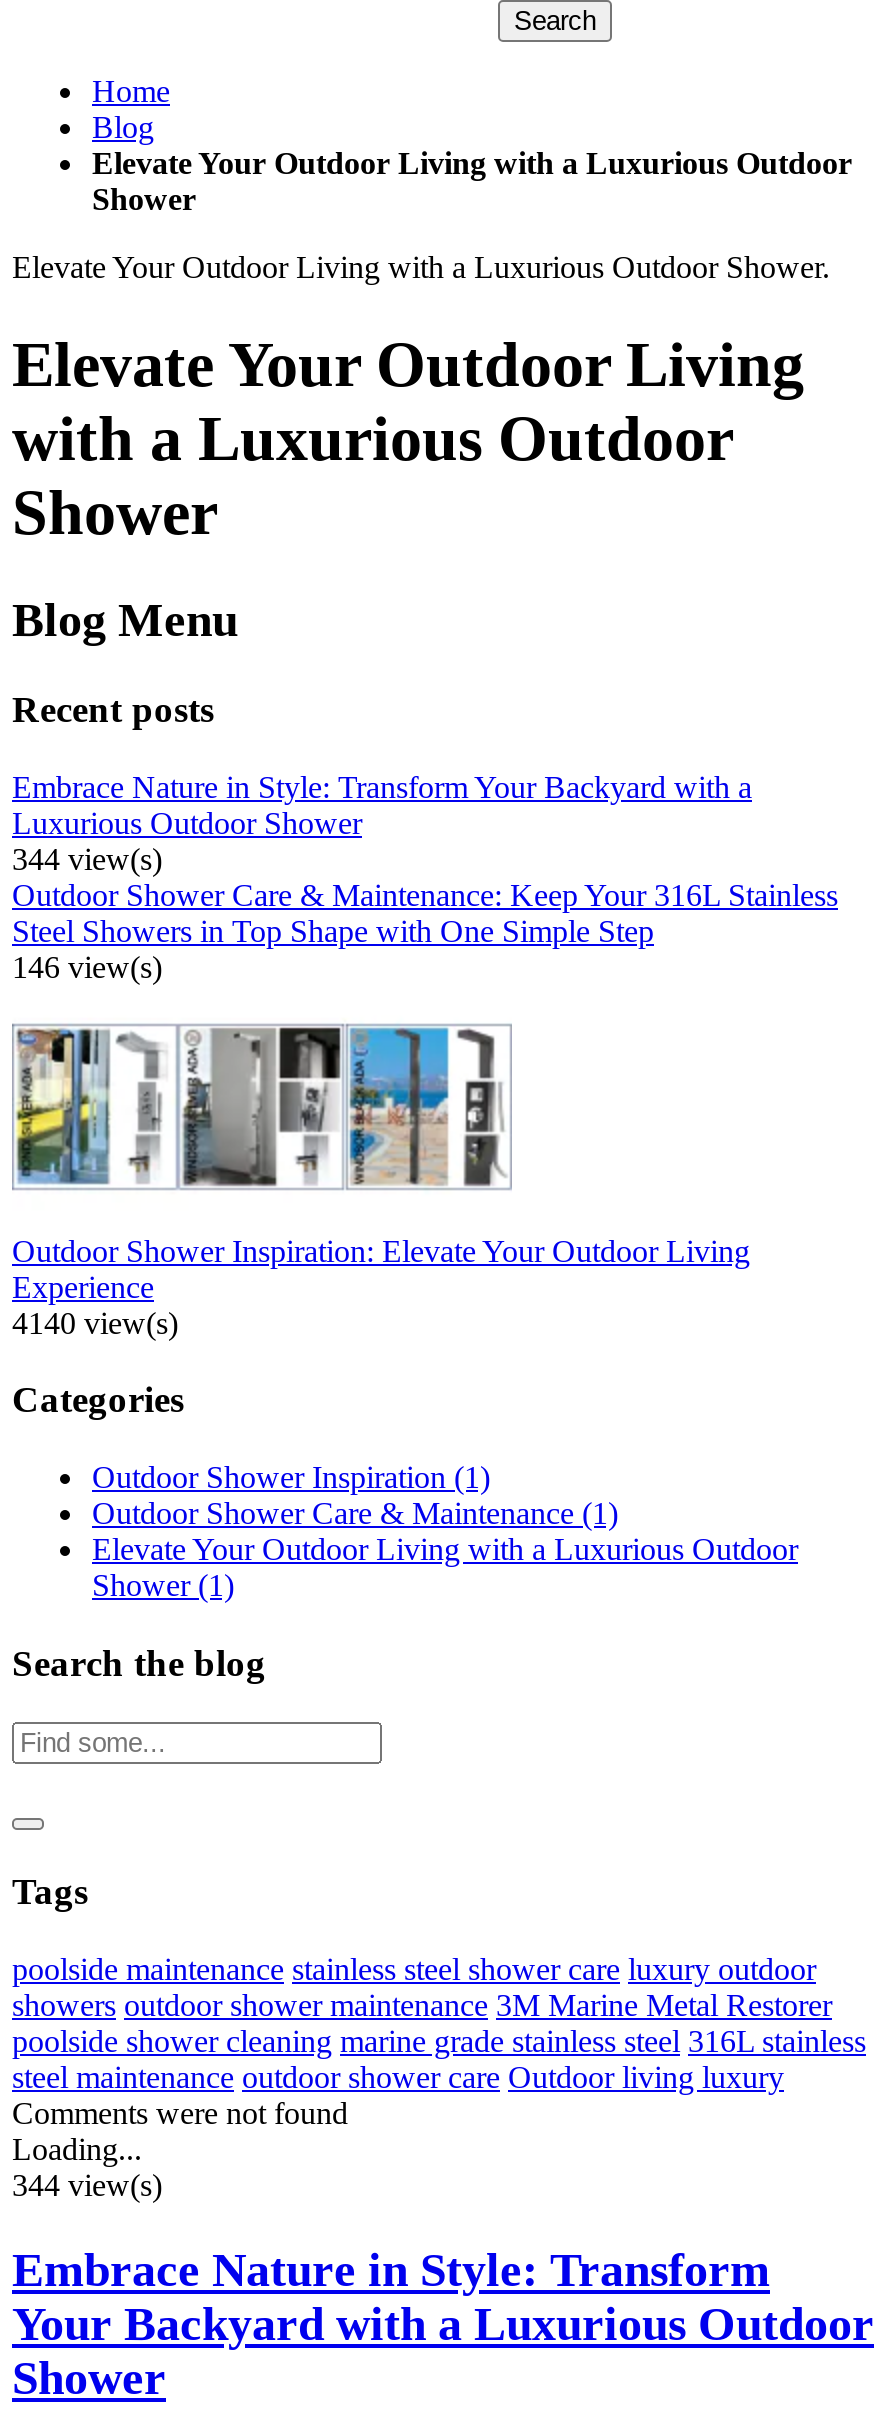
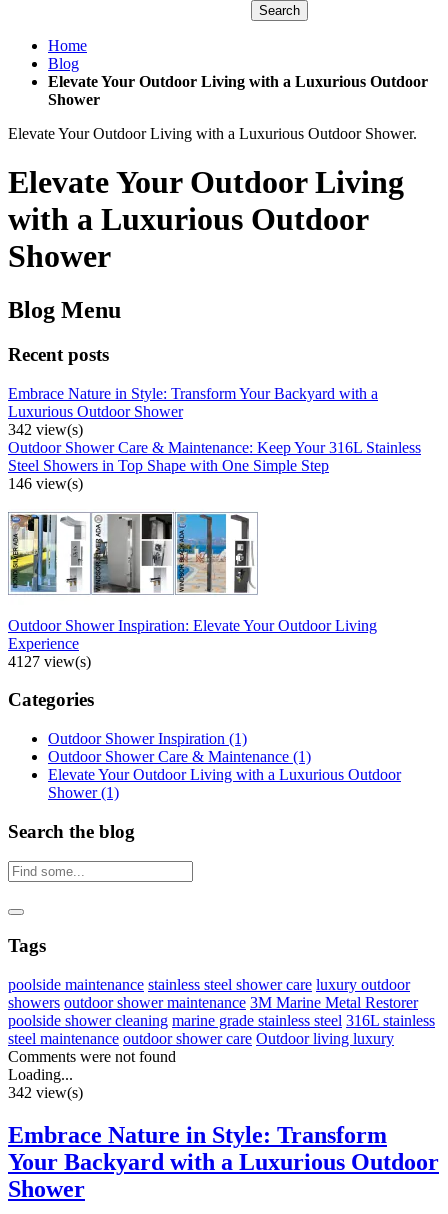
- 344 view(s)
+ 342 view(s)

- 4140 view(s)
+ 4127 view(s)

- 344 view(s)
+ 342 view(s)
